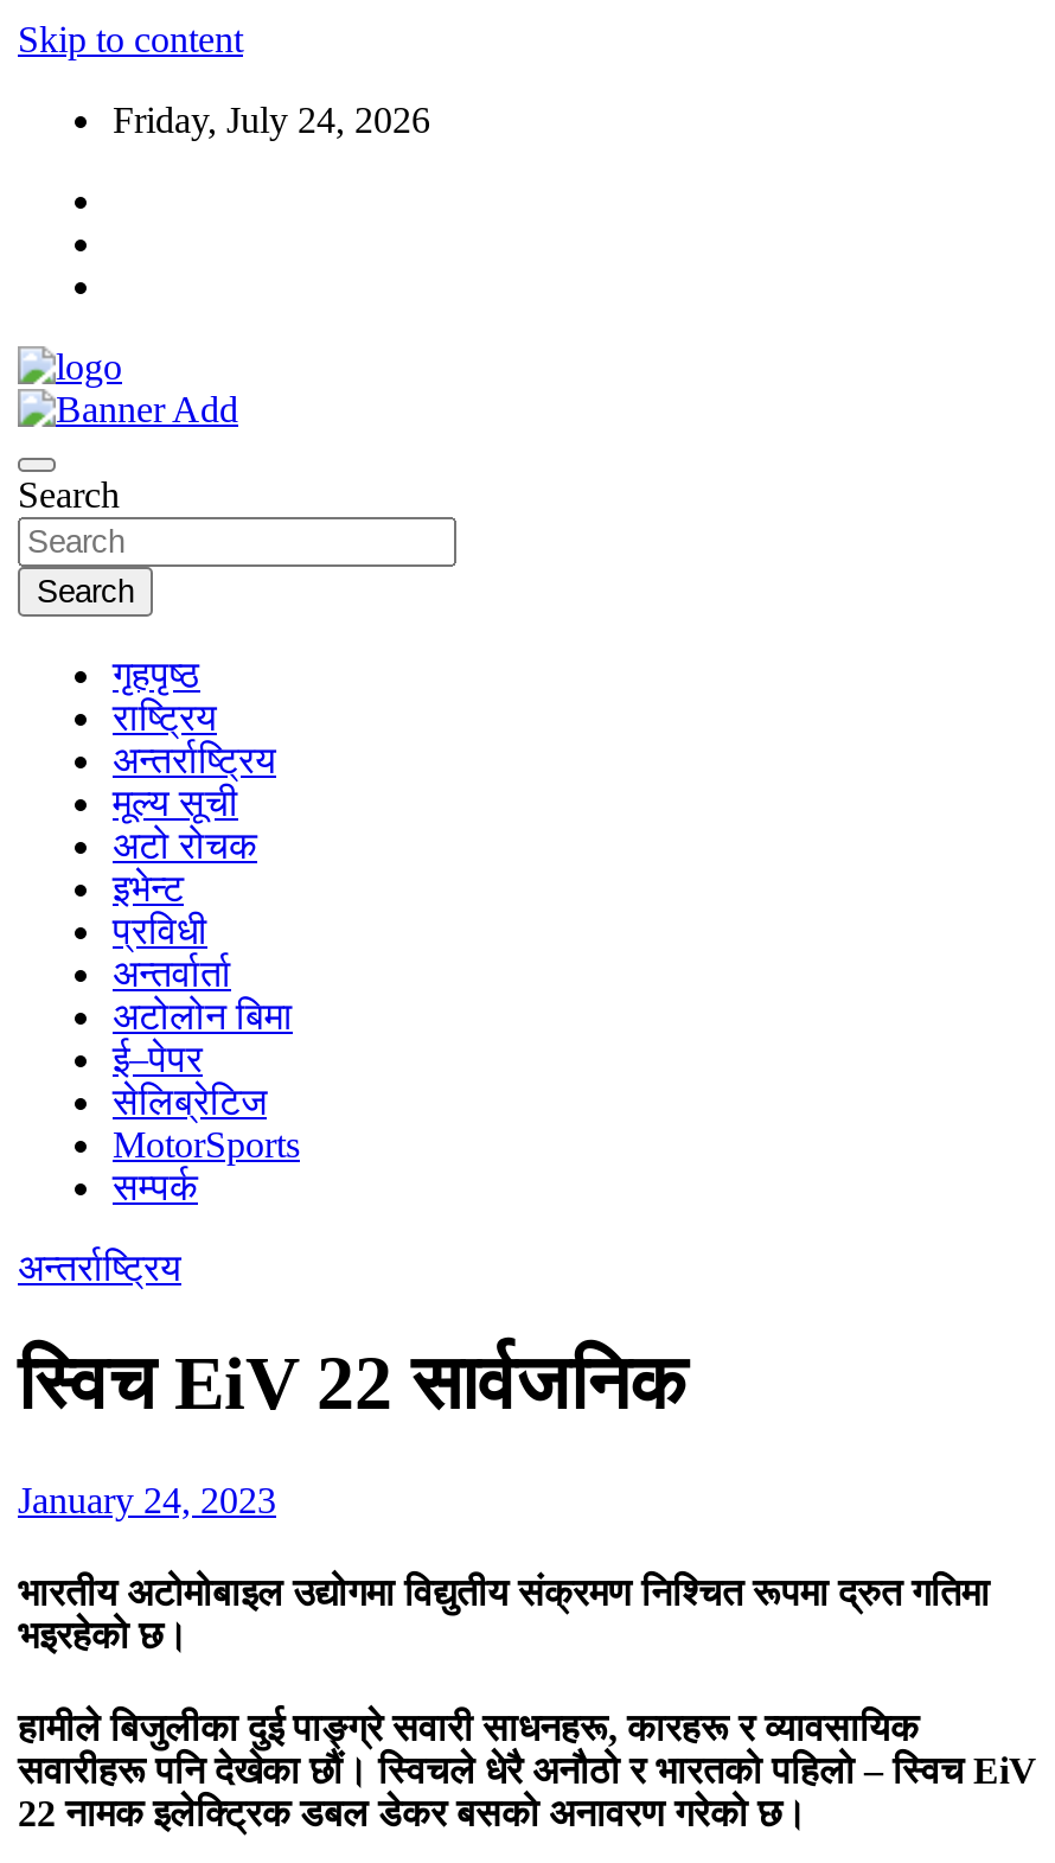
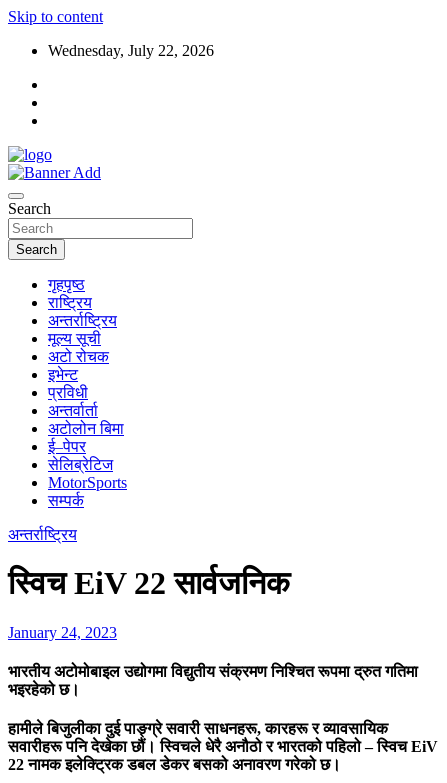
- Friday, July 24, 2026
+ Wednesday, July 22, 2026
